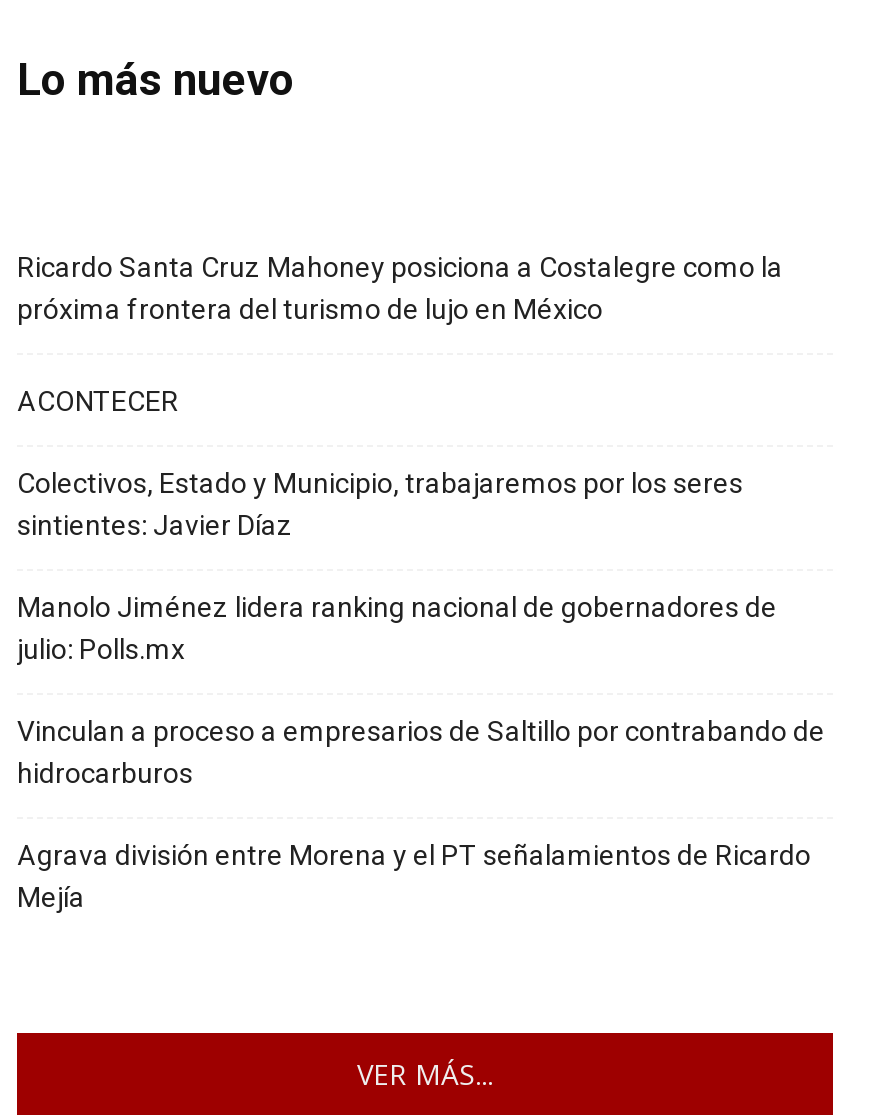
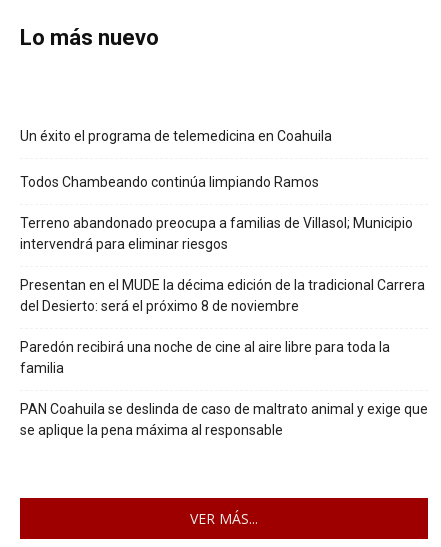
- Ricardo Santa Cruz Mahoney posiciona a Costalegre como la
- próxima frontera del turismo de lujo en México
+ Un éxito el programa de telemedicina en Coahuila

- ACONTECER
+ Todos Chambeando continúa limpiando Ramos

- Colectivos, Estado y Municipio, trabajaremos por los seres
- sintientes: Javier Díaz
+ Terreno abandonado preocupa a familias de Villasol; Municipio
+ intervendrá para eliminar riesgos

- Manolo Jiménez lidera ranking nacional de gobernadores de
- julio: Polls.mx
+ Presentan en el MUDE la décima edición de la tradicional Carrera
+ del Desierto: será el próximo 8 de noviembre

- Vinculan a proceso a empresarios de Saltillo por contrabando de
- hidrocarburos
+ Paredón recibirá una noche de cine al aire libre para toda la
+ familia

- Agrava división entre Morena y el PT señalamientos de Ricardo
- Mejía
+ PAN Coahuila se deslinda de caso de maltrato animal y exige que
+ se aplique la pena máxima al responsable
